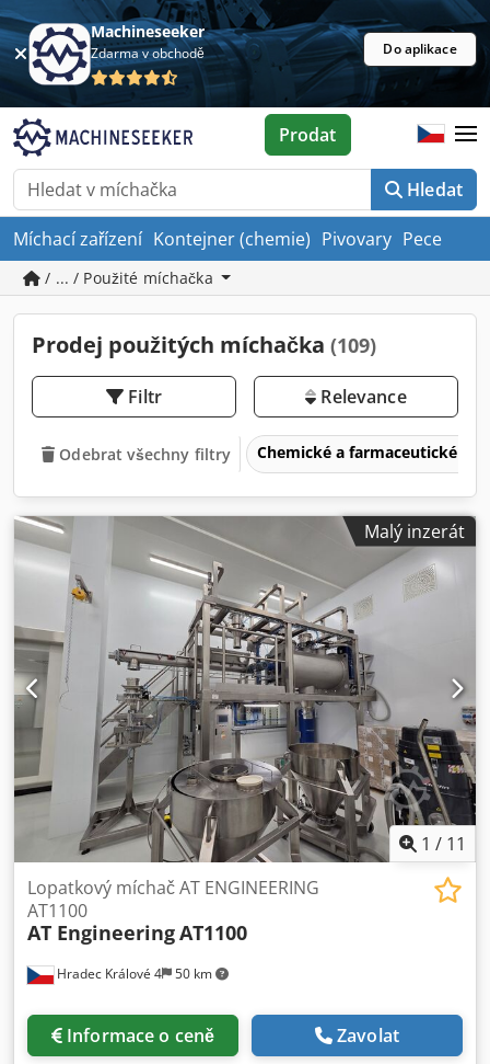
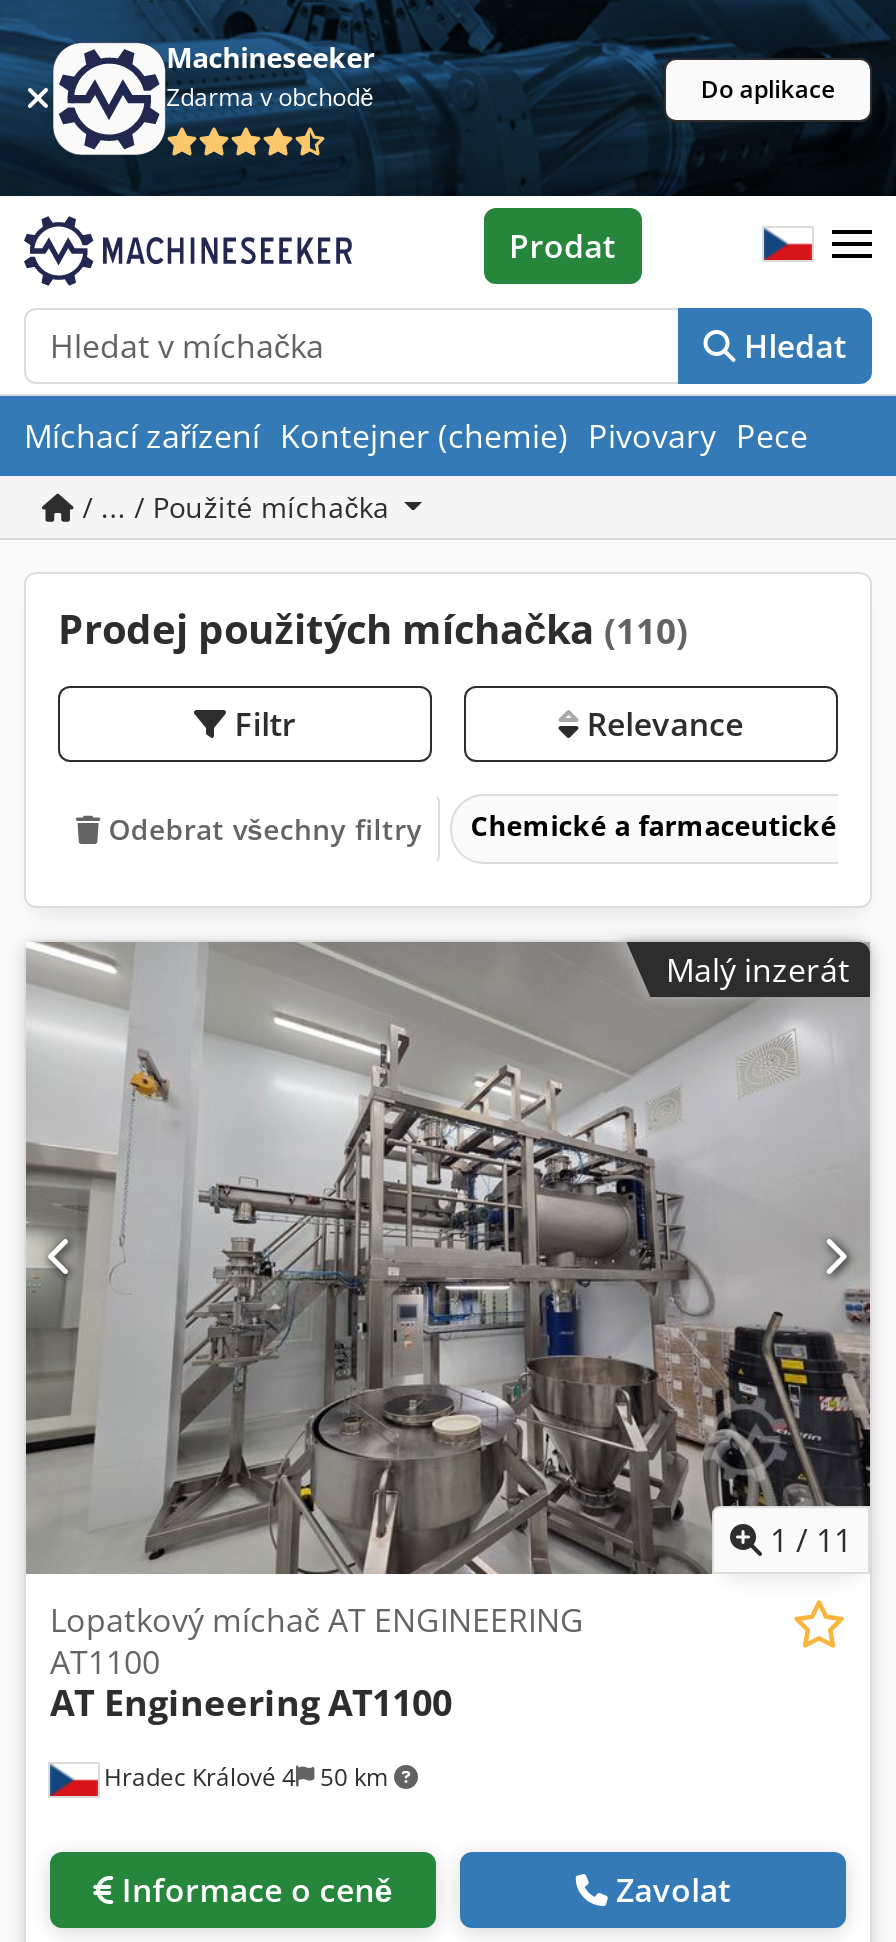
- Prodej použitých míchačka (109)
+ Prodej použitých míchačka (110)
